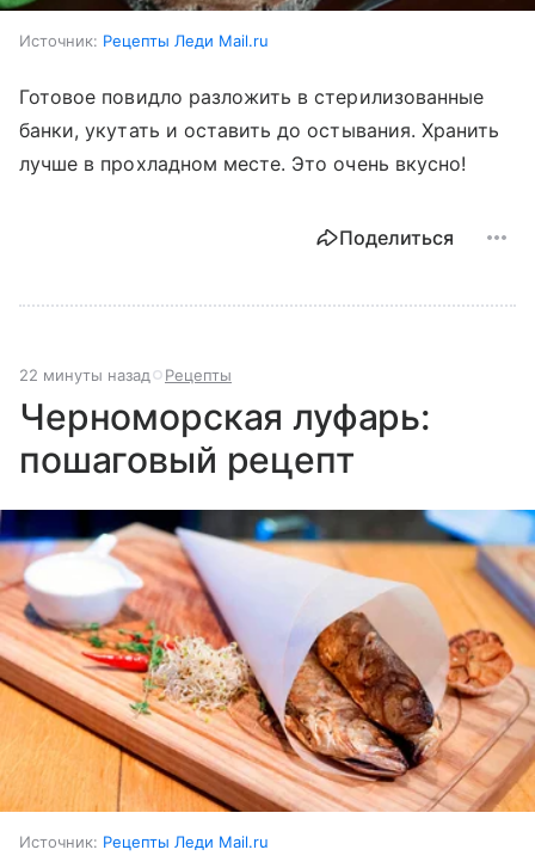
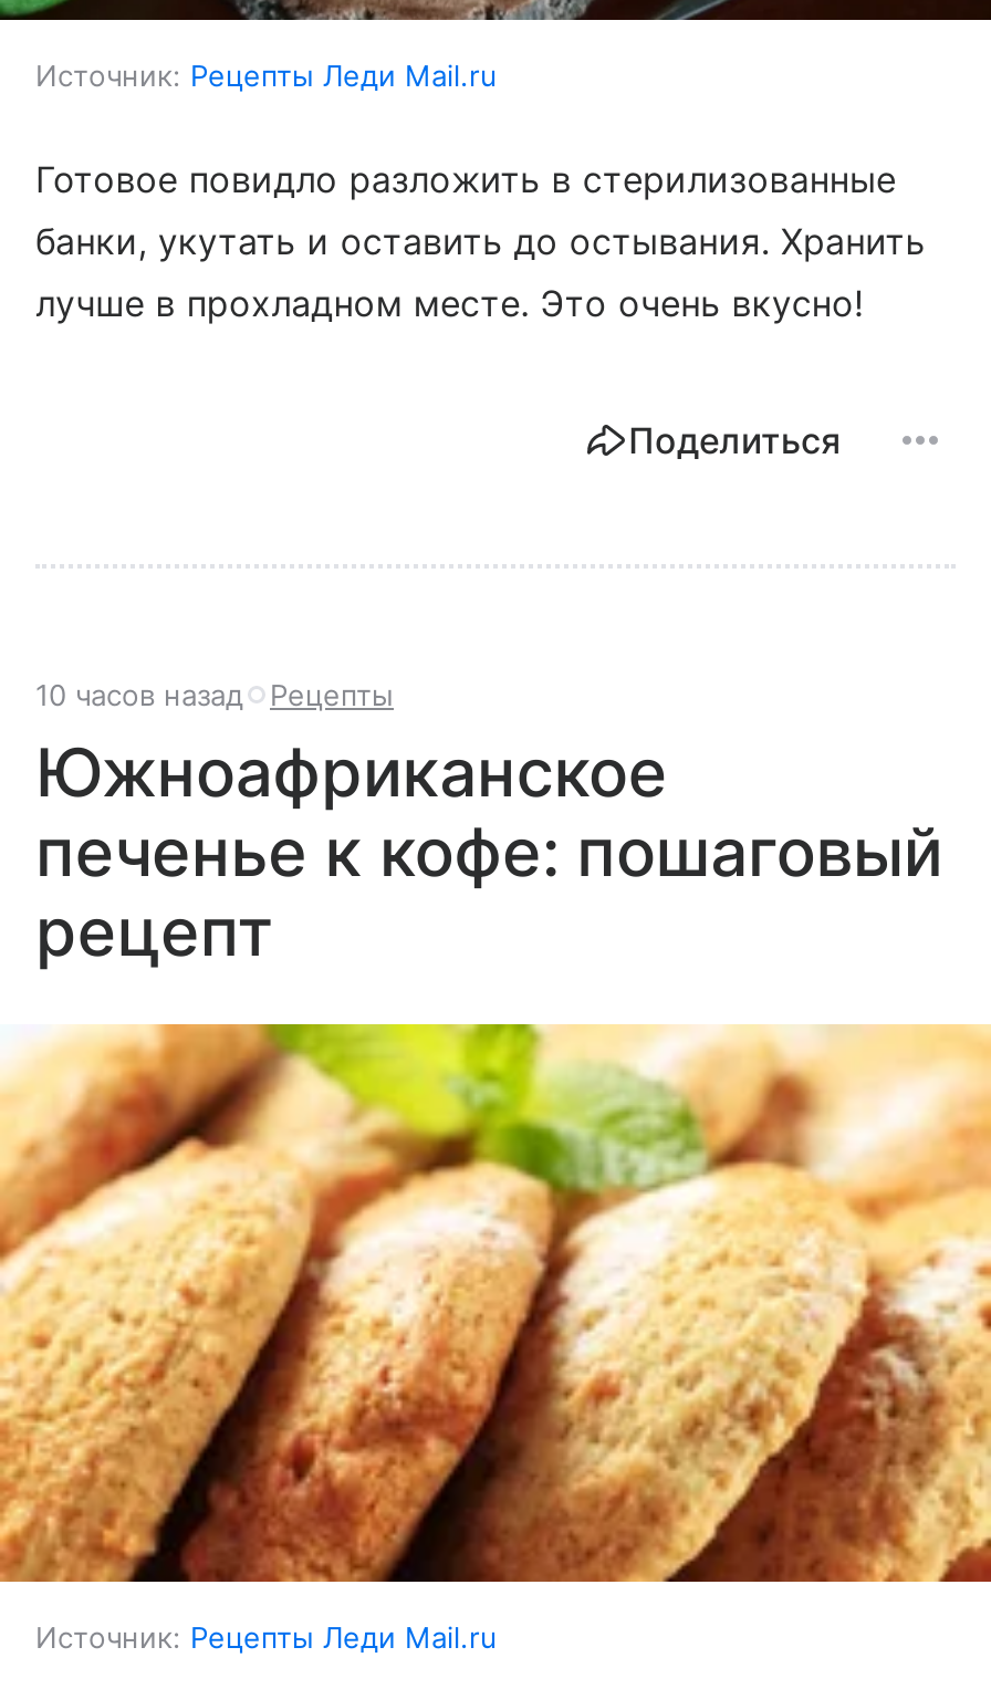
- 22 минуты назад Рецепты
+ 10 часов назад Рецепты

- Черноморская луфарь:
- пошаговый рецепт
+ Южноафриканское
+ печенье к кофе: пошаговый
+ рецепт

- [image]
+ [image]
